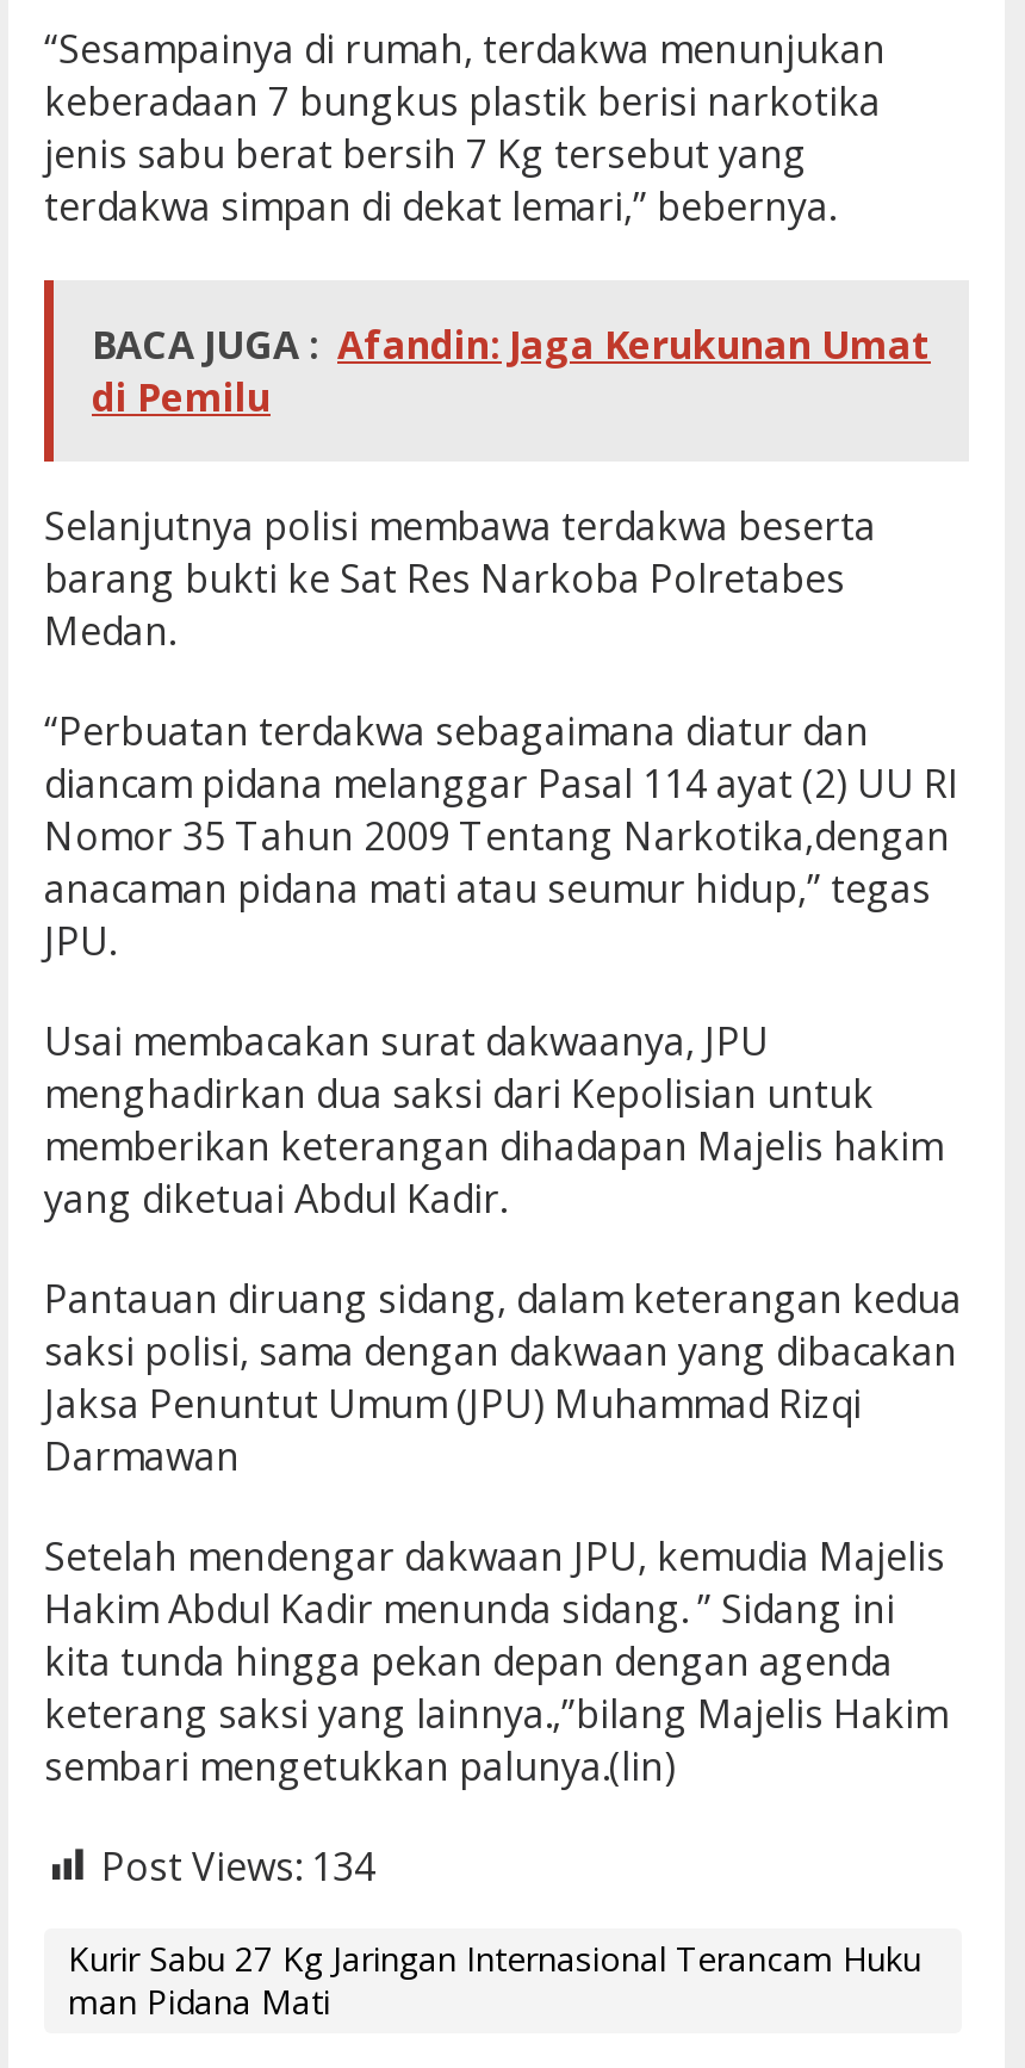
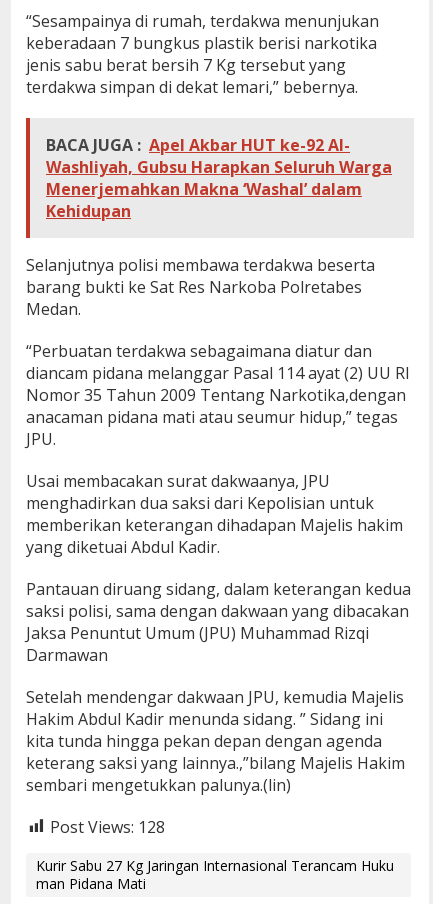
- BACA JUGA : Afandin: Jaga Kerukunan Umat
- di Pemilu
+ BACA JUGA : Apel Akbar HUT ke-92 Al-
+ Washliyah, Gubsu Harapkan Seluruh Warga
+ Menerjemahkan Makna ‘Washal’ dalam
+ Kehidupan

- Post Views: 134
+ Post Views: 128
